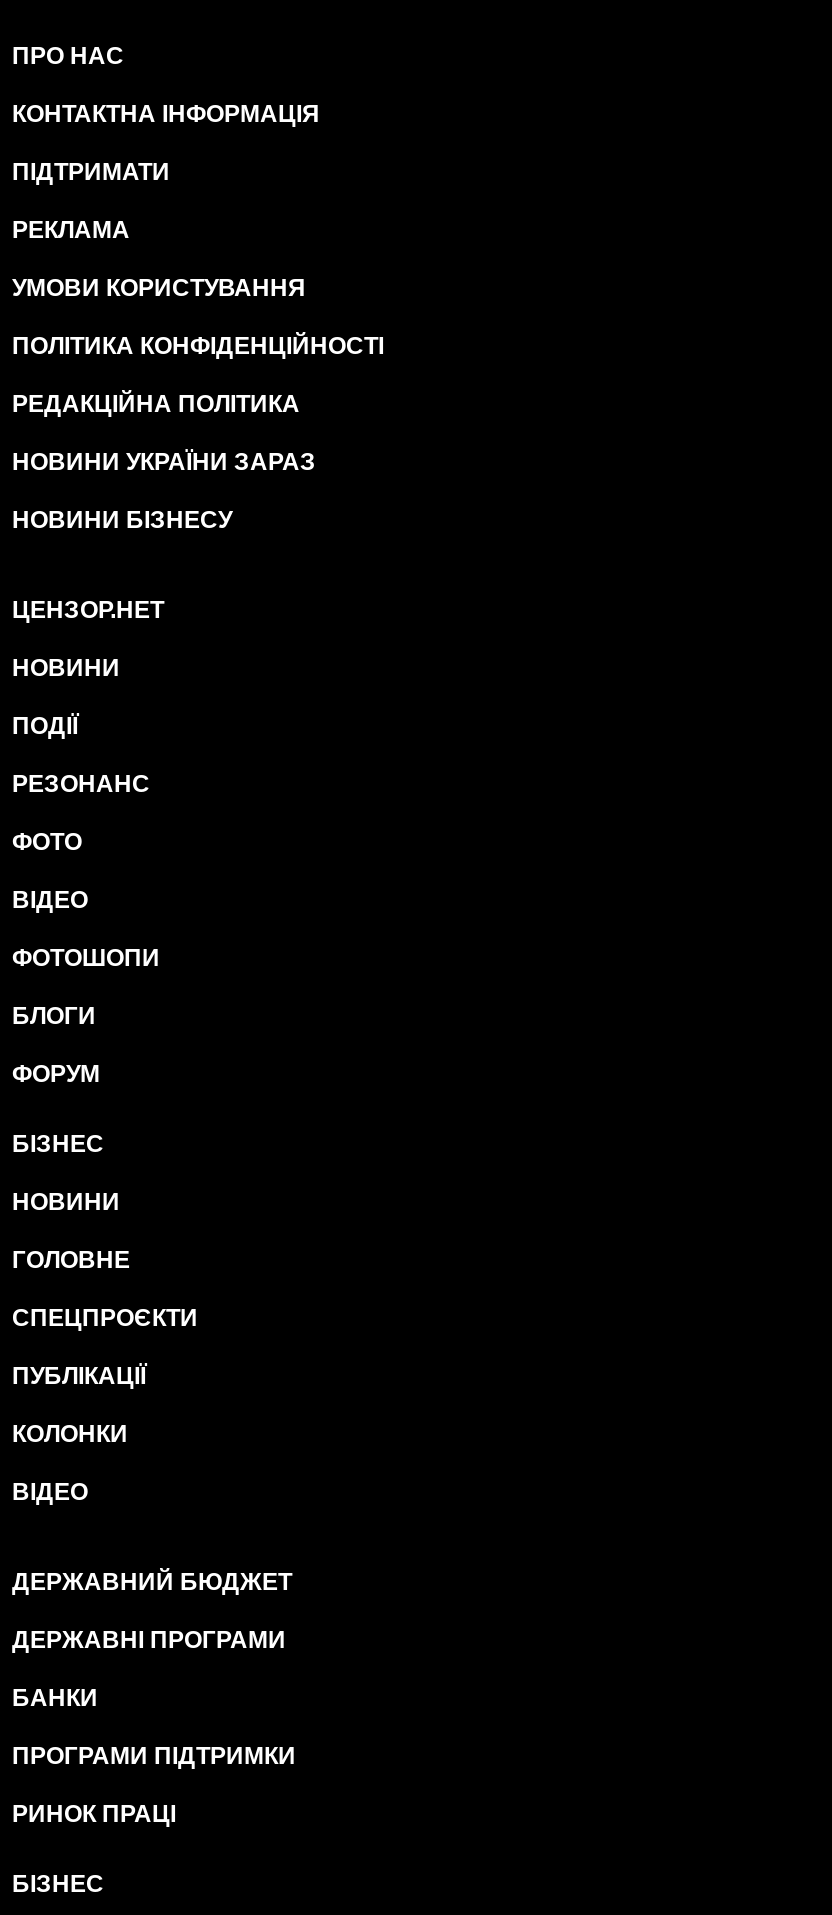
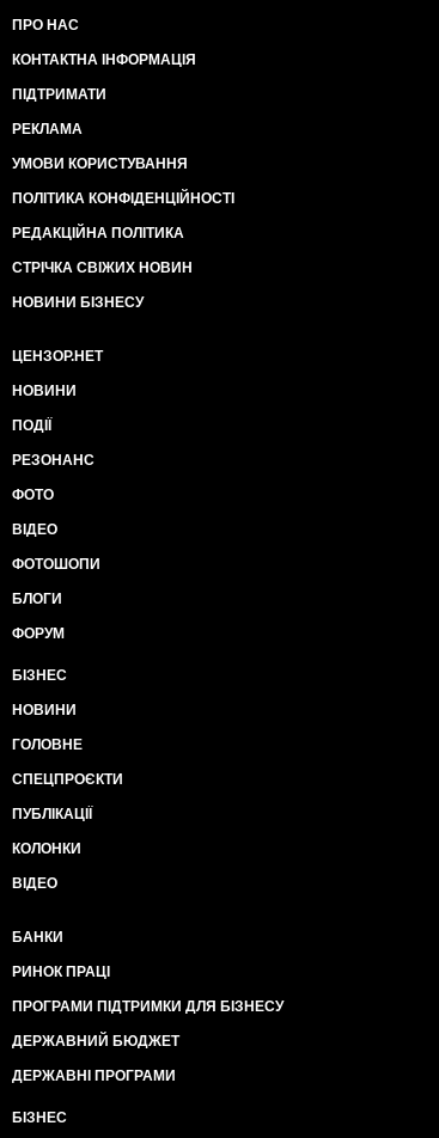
- НОВИНИ УКРАЇНИ ЗАРАЗ
+ СТРІЧКА СВІЖИХ НОВИН

+ ПРОГРАМИ ПІДТРИМКИ ДЛЯ БІЗНЕСУ

moved down: ДЕРЖАВНИЙ БЮДЖЕТ | ДЕРЖАВНІ ПРОГРАМИ

moved up: БАНКИ | РИНОК ПРАЦІ

- ПРОГРАМИ ПІДТРИМКИ
